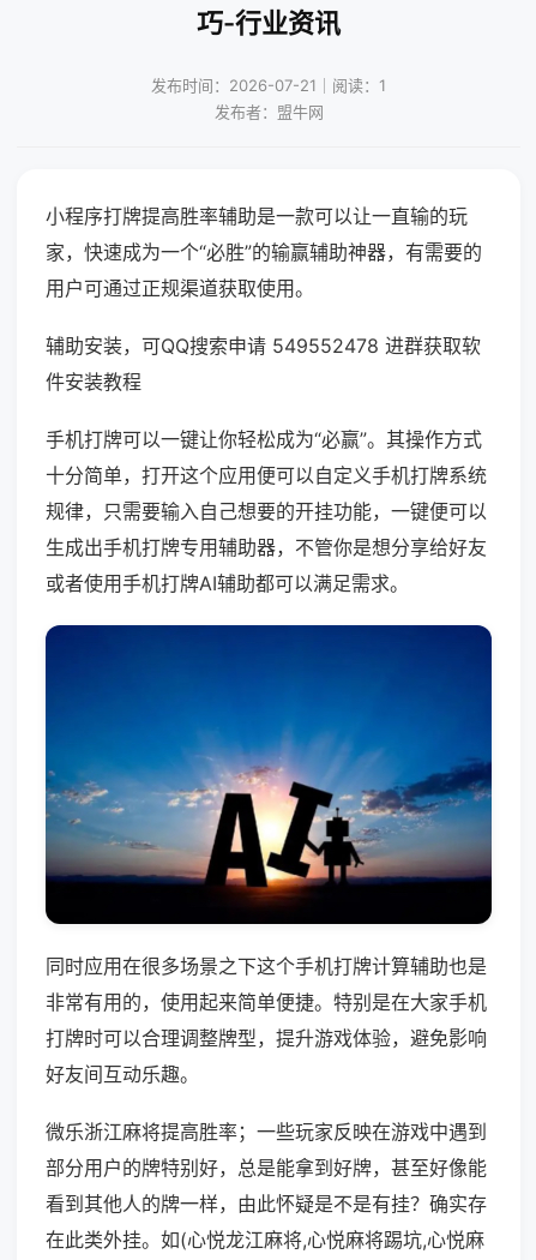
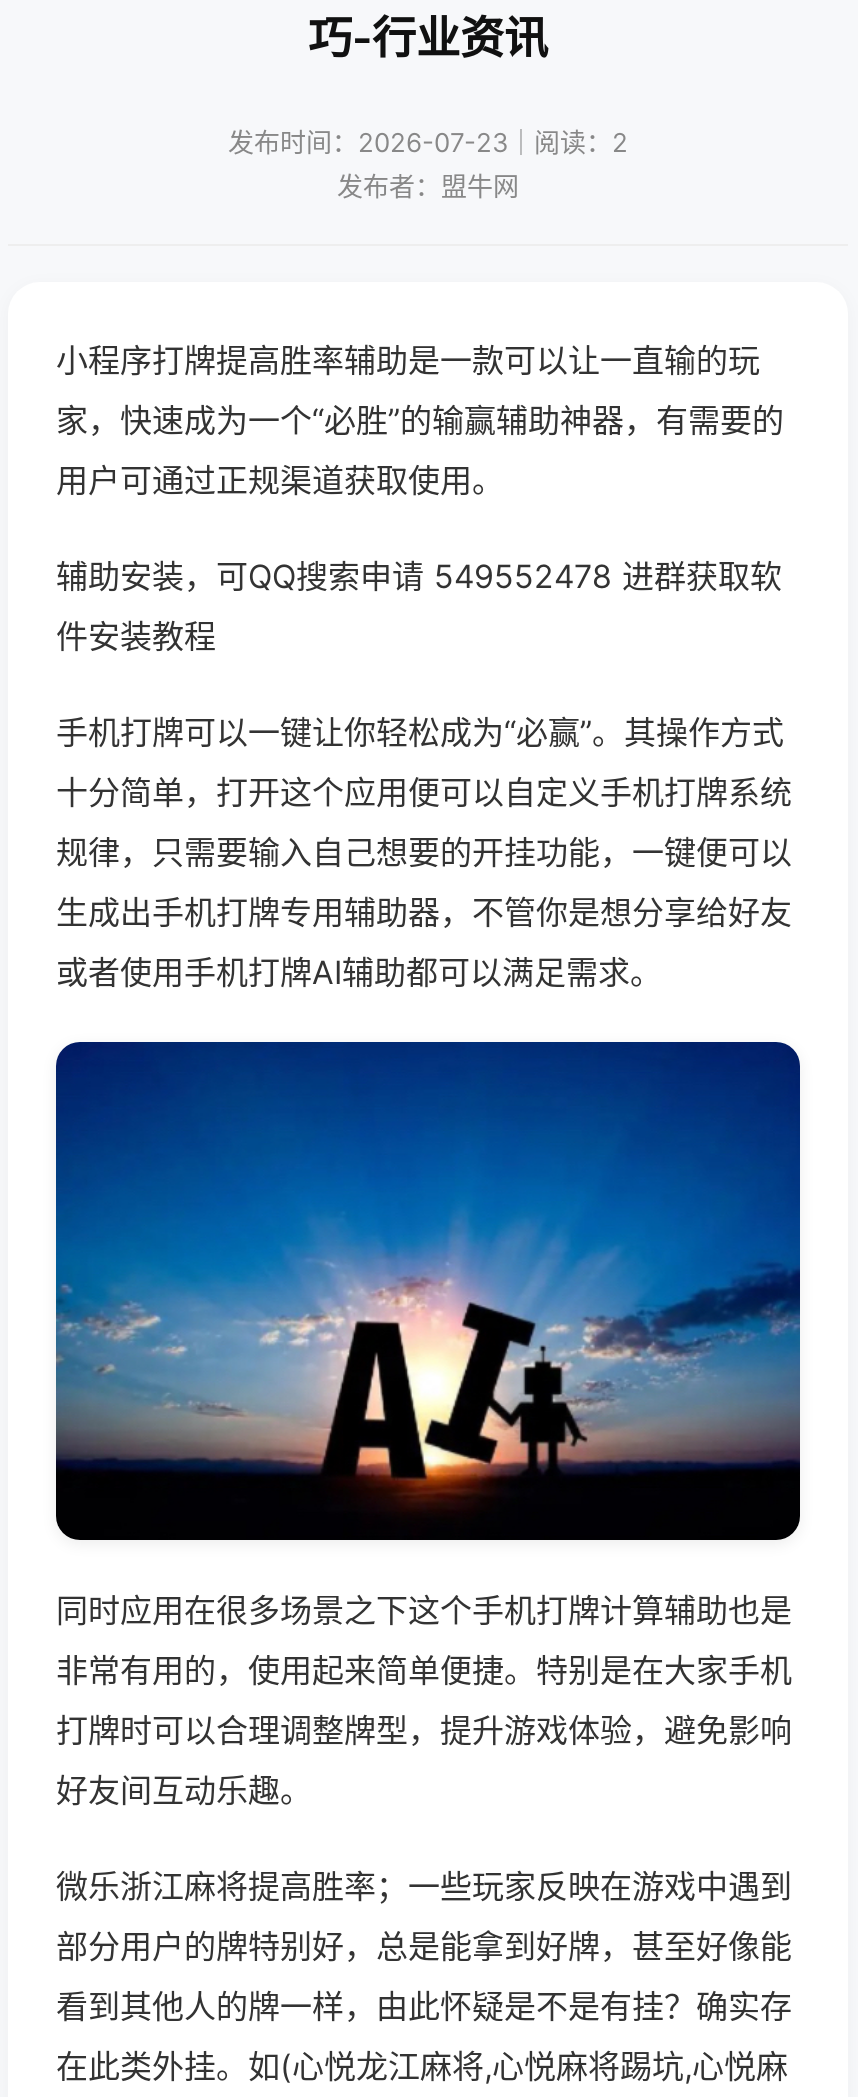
- 发布时间：2026-07-21｜阅读：1
+ 发布时间：2026-07-23｜阅读：2
